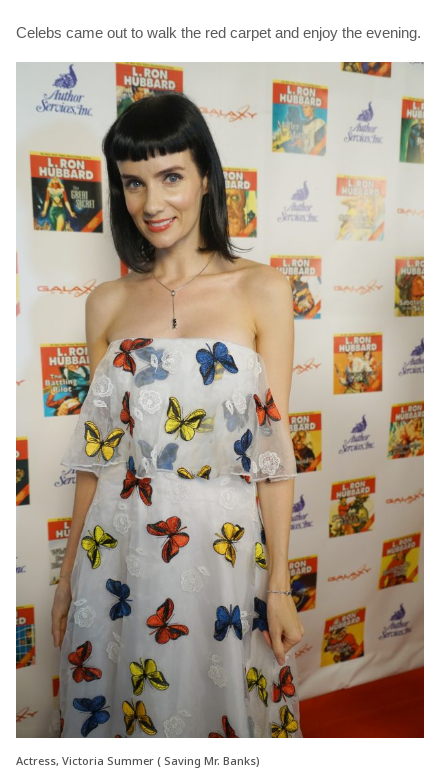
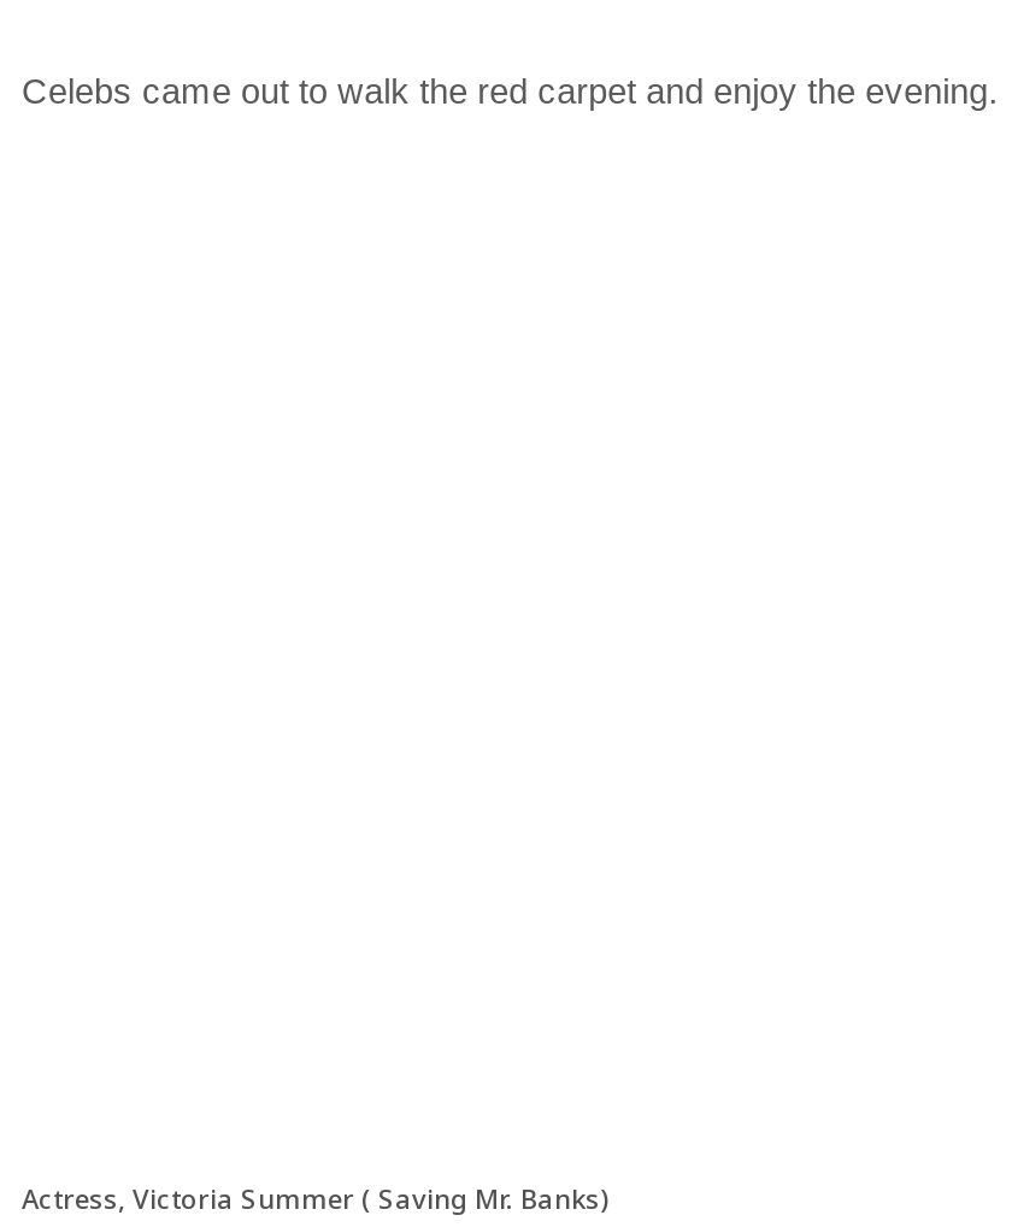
- [image]
